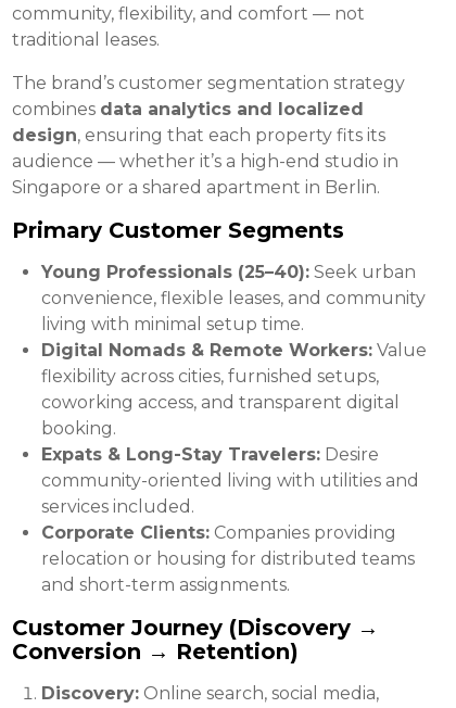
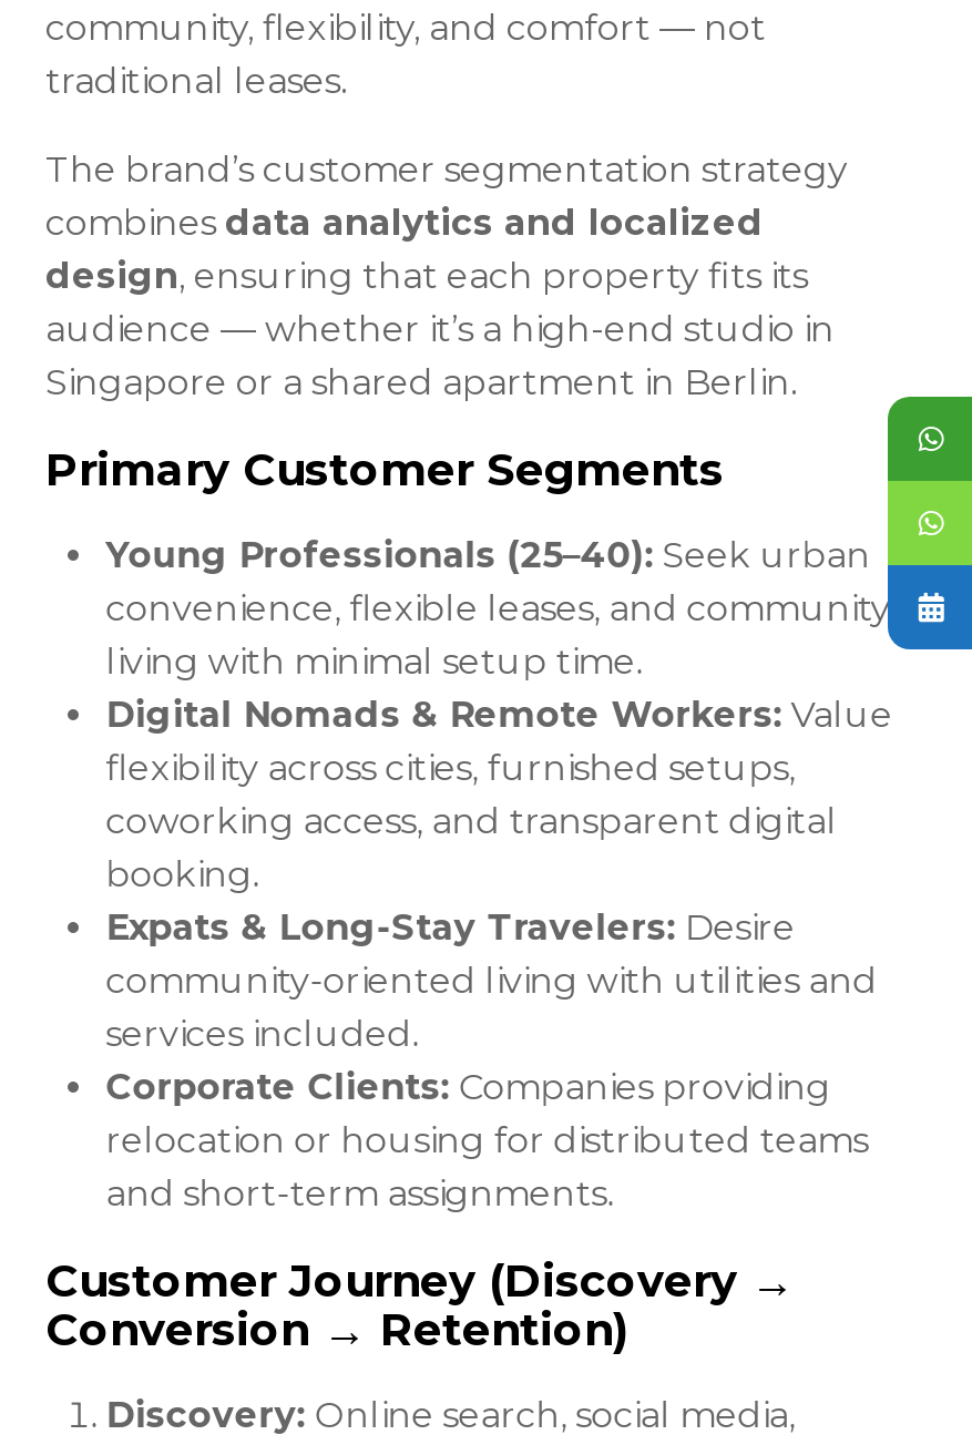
+ [image]
